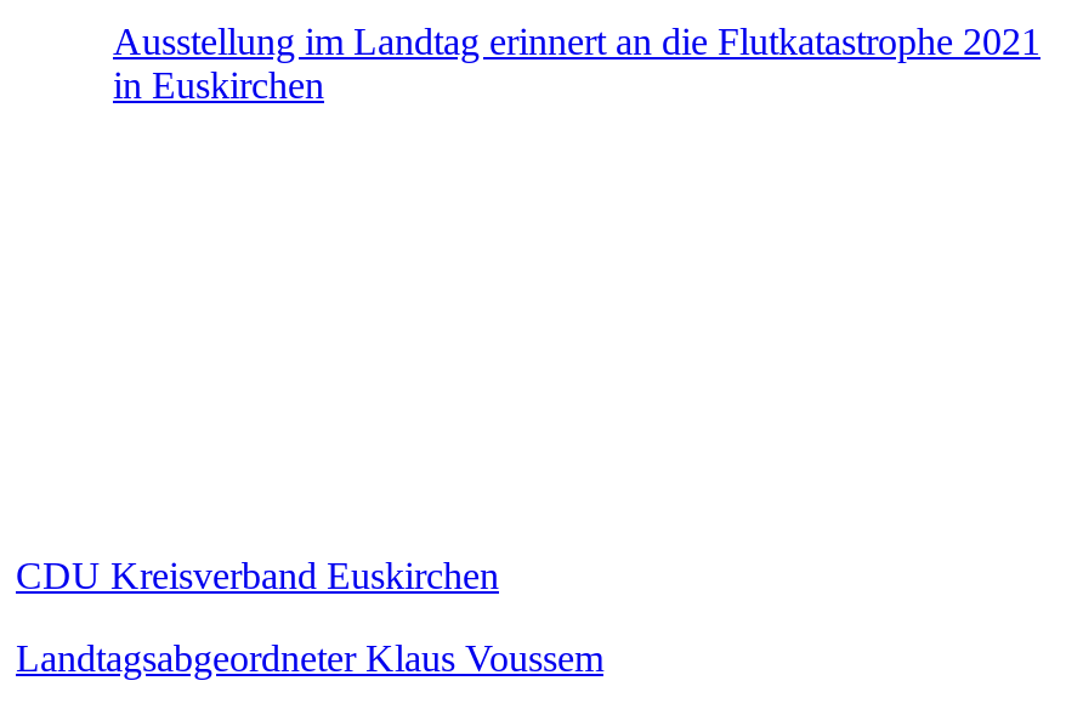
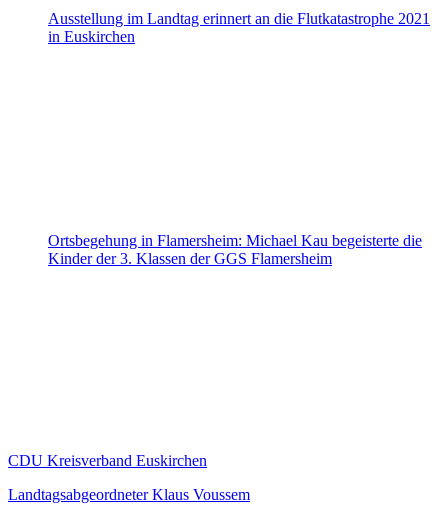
+ Ortsbegehung in Flamersheim: Michael Kau begeisterte die
+ Kinder der 3. Klassen der GGS Flamersheim
